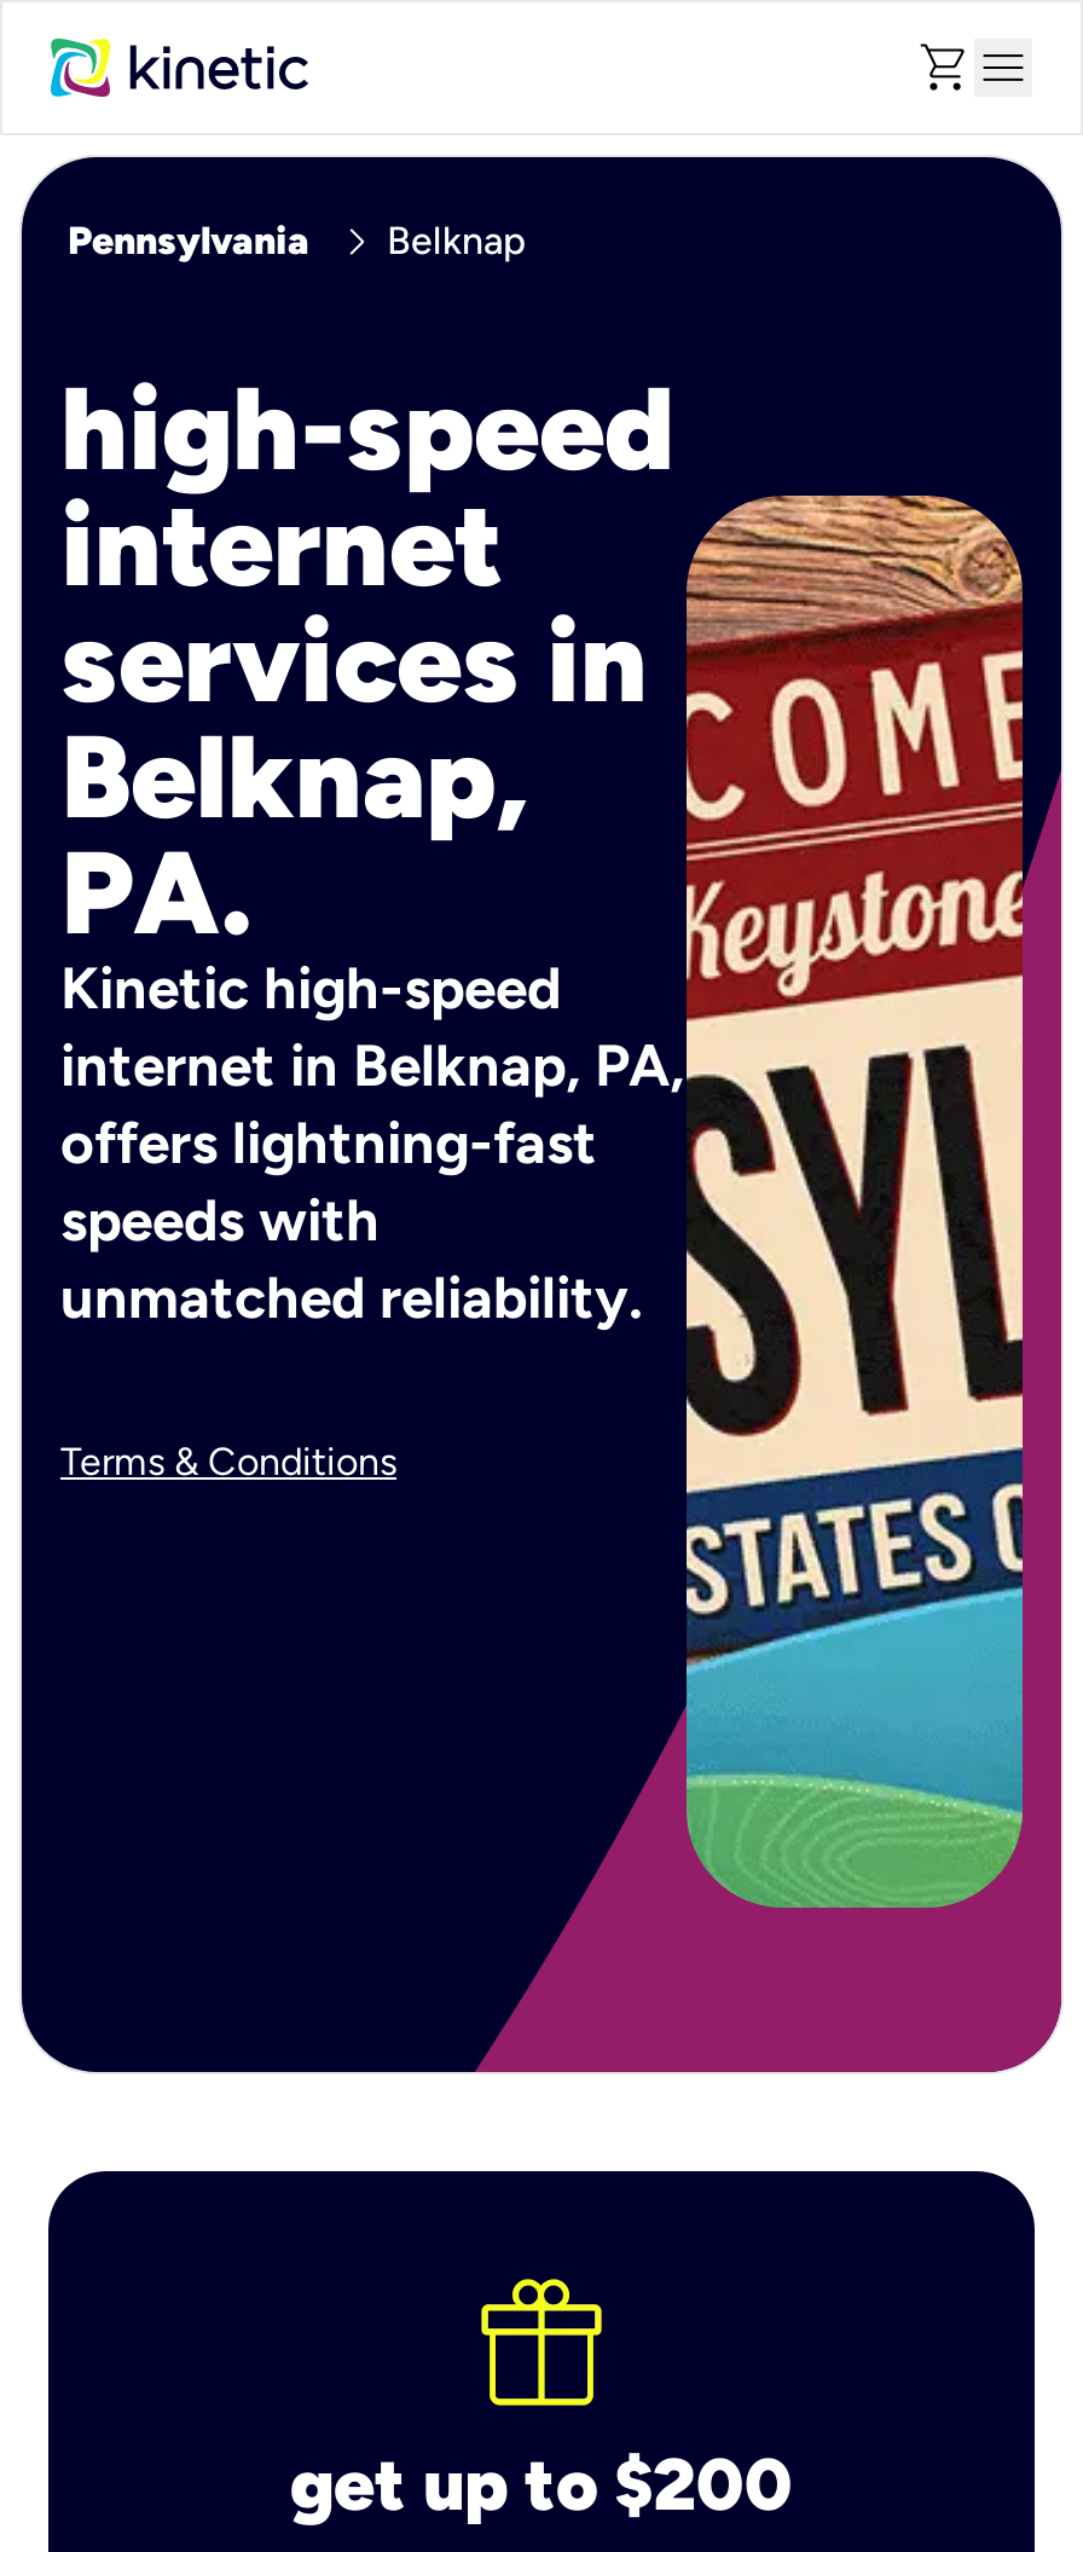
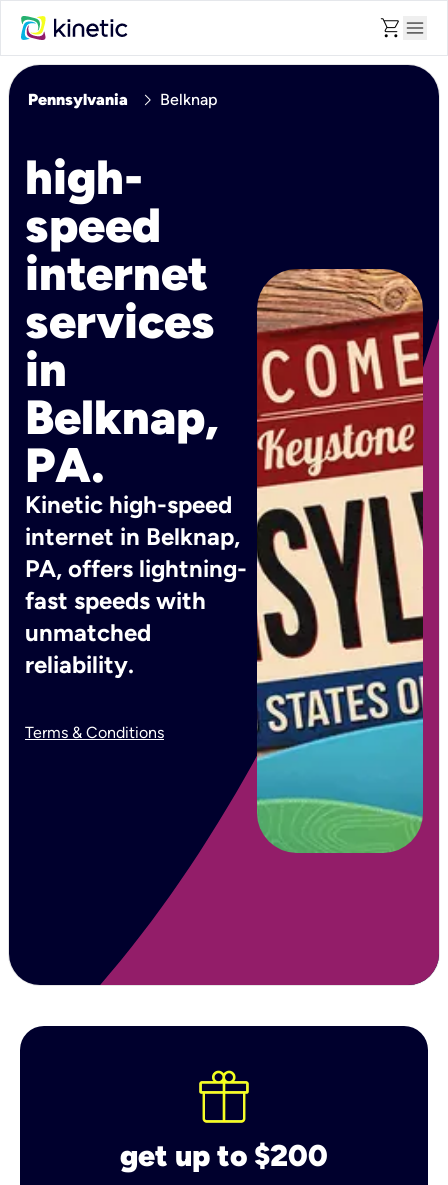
- [image]
+ [image]
